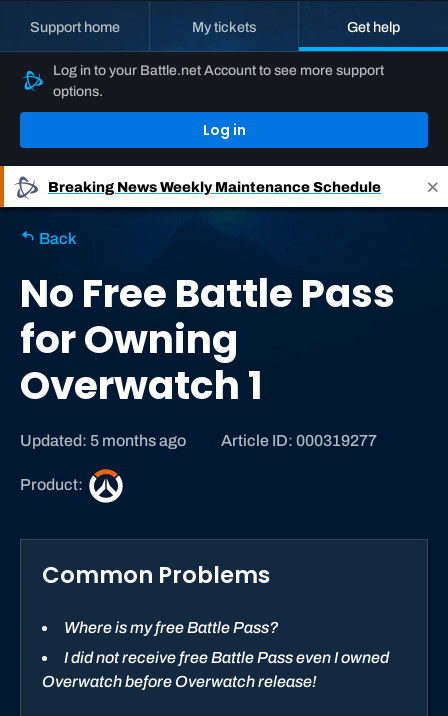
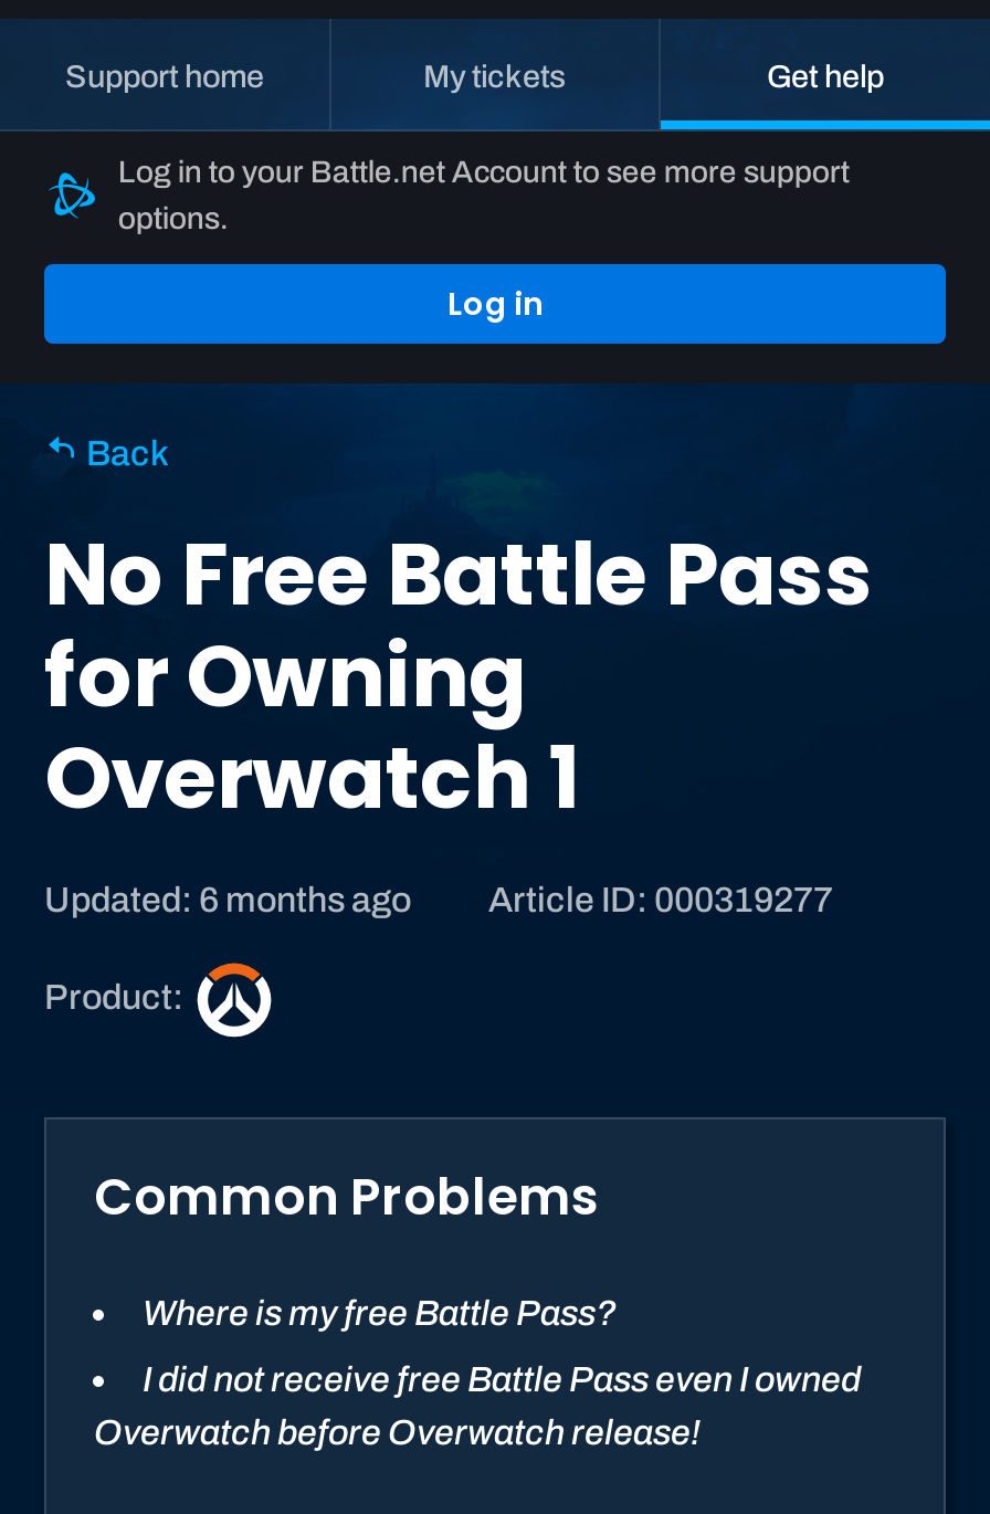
- Breaking News Weekly Maintenance Schedule

- Updated: 5 months ago
+ Updated: 6 months ago
